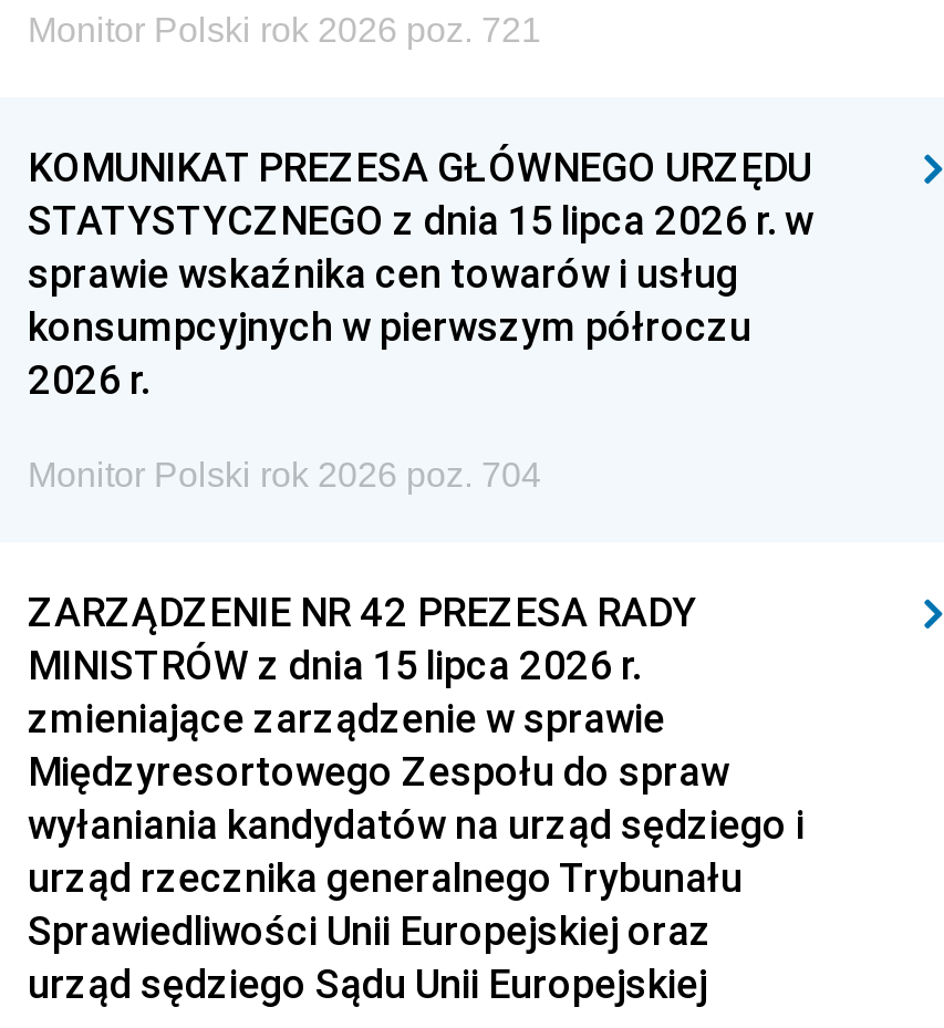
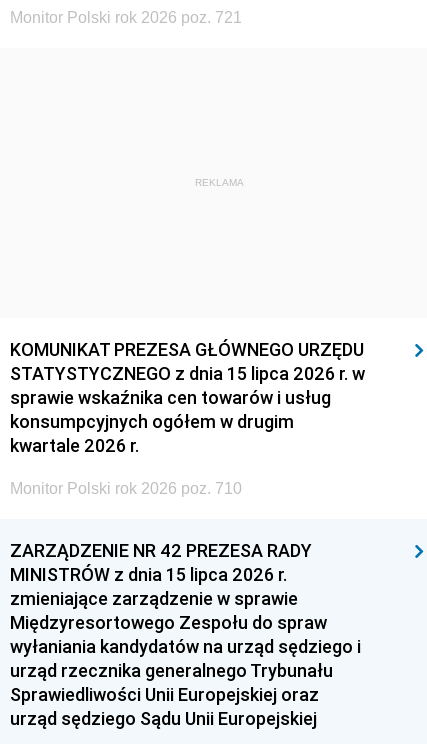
+ REKLAMA

- konsumpcyjnych w pierwszym półroczu
- 2026 r.
+ konsumpcyjnych ogółem w drugim
+ kwartale 2026 r.

- Monitor Polski rok 2026 poz. 704
+ Monitor Polski rok 2026 poz. 710
